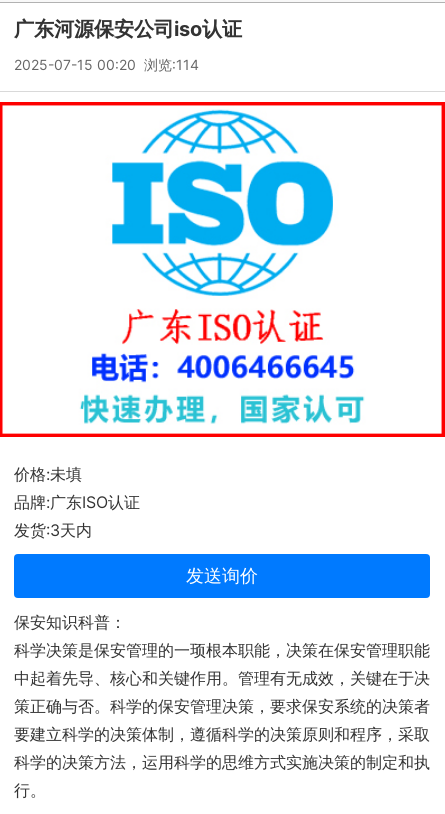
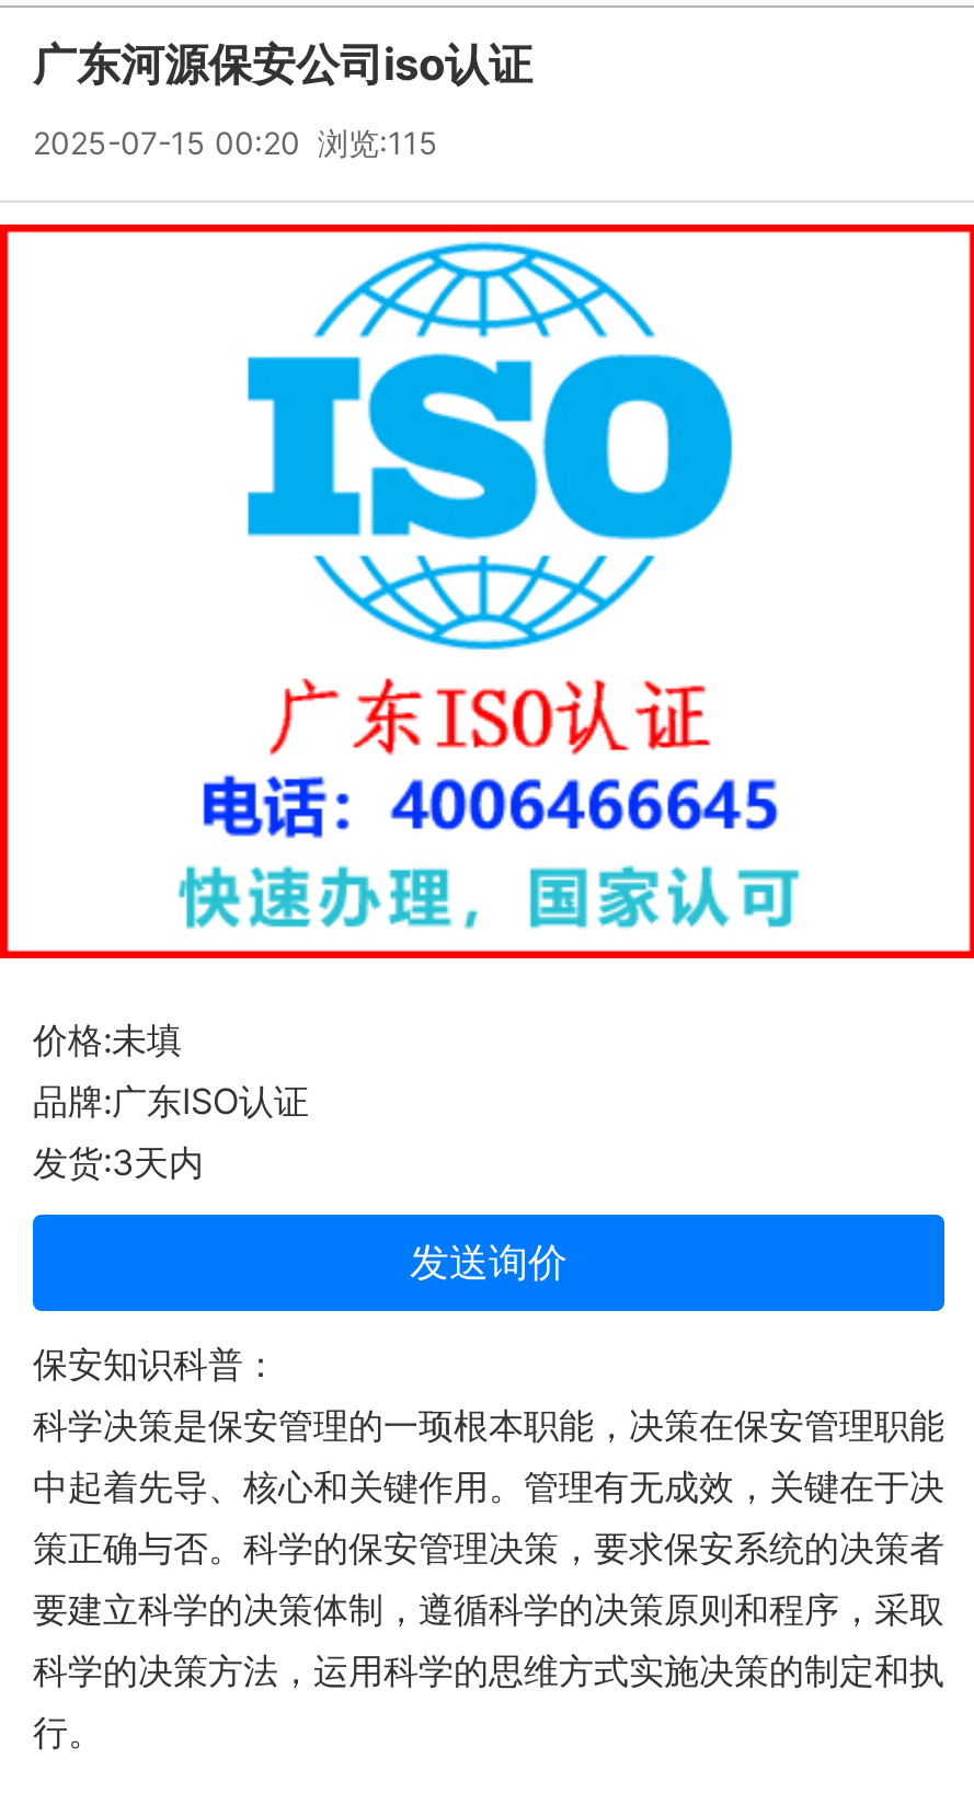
- 2025-07-15 00:20 浏览:114
+ 2025-07-15 00:20 浏览:115
